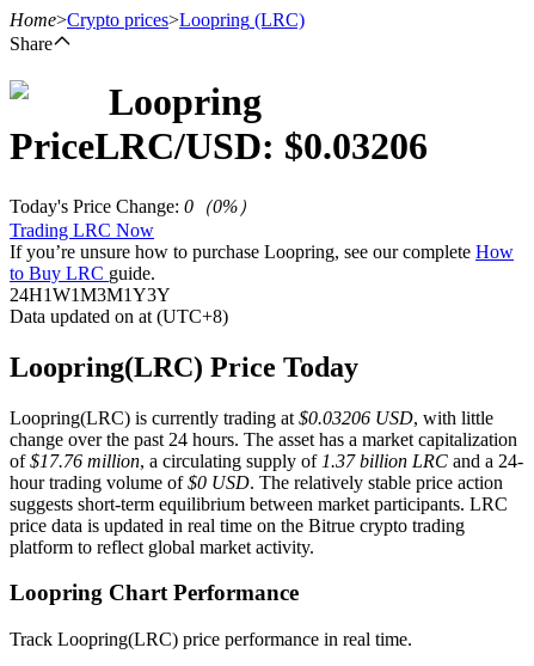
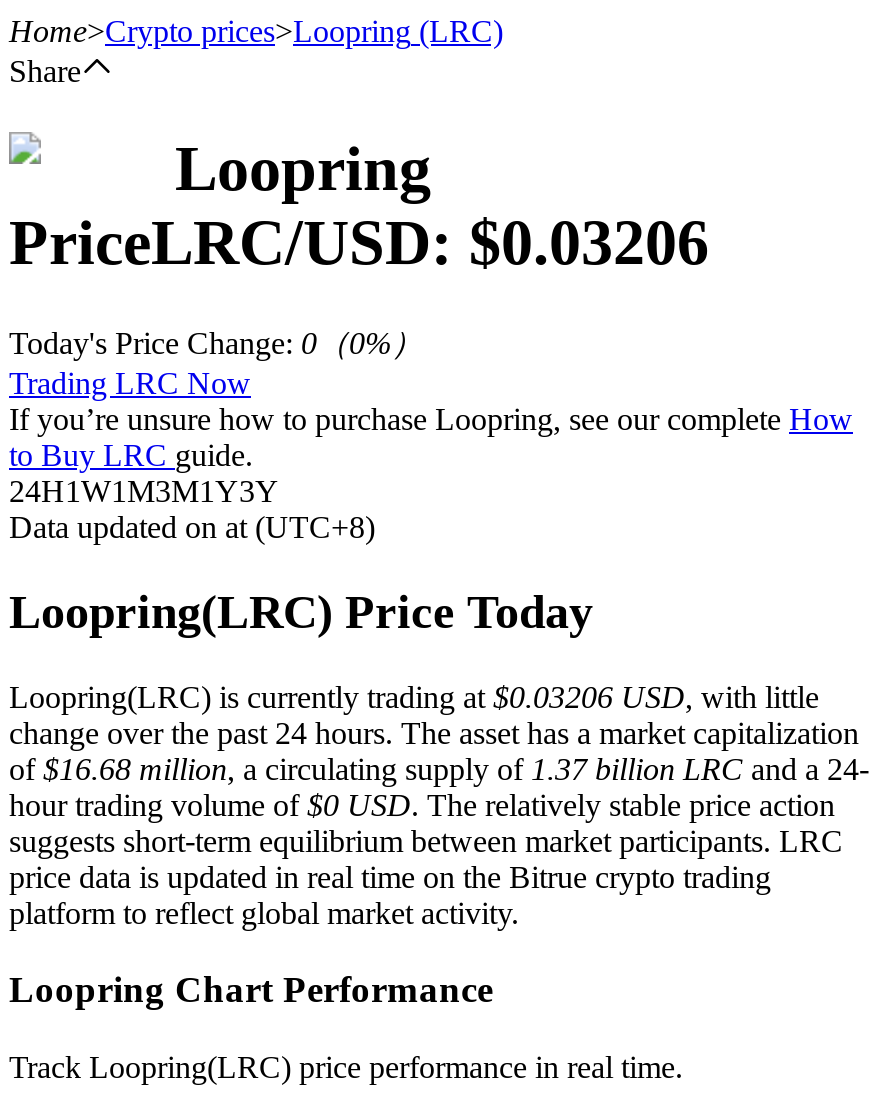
- of $17.76 million, a circulating supply of 1.37 billion LRC and a 24-
+ of $16.68 million, a circulating supply of 1.37 billion LRC and a 24-
